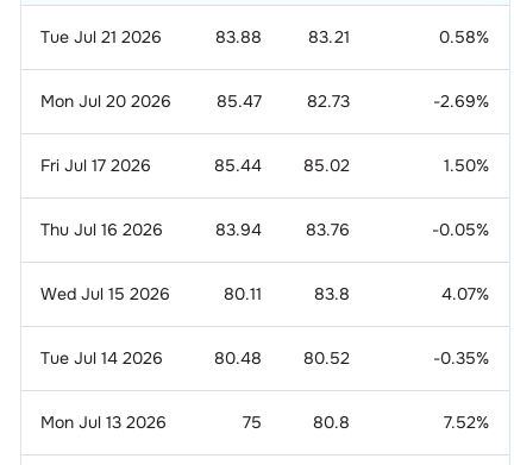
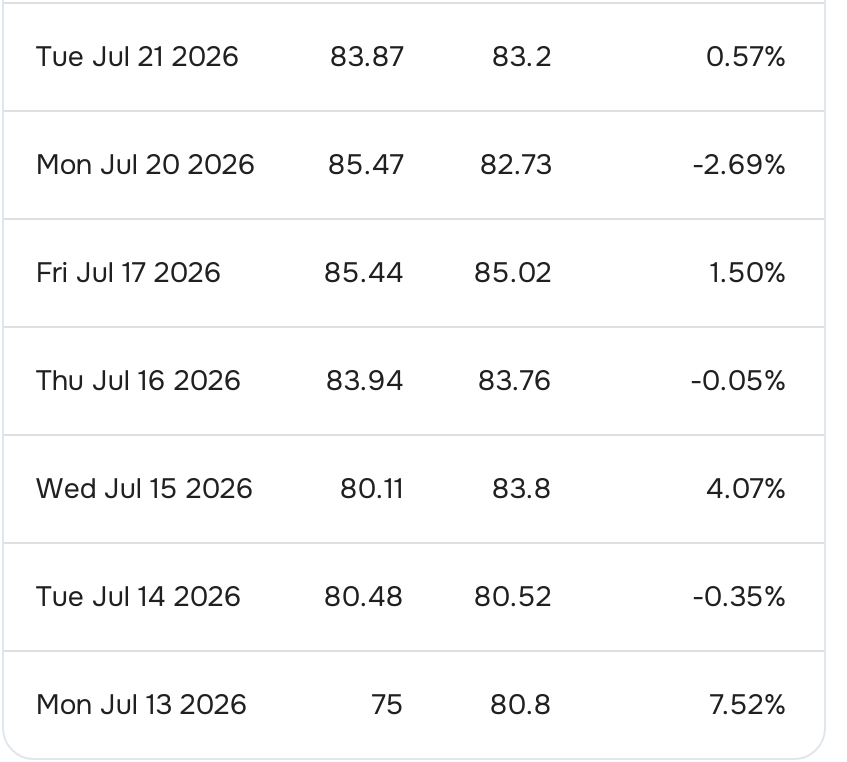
- 83.88
+ 83.87

- 83.21
+ 83.2

- 0.58%
+ 0.57%
